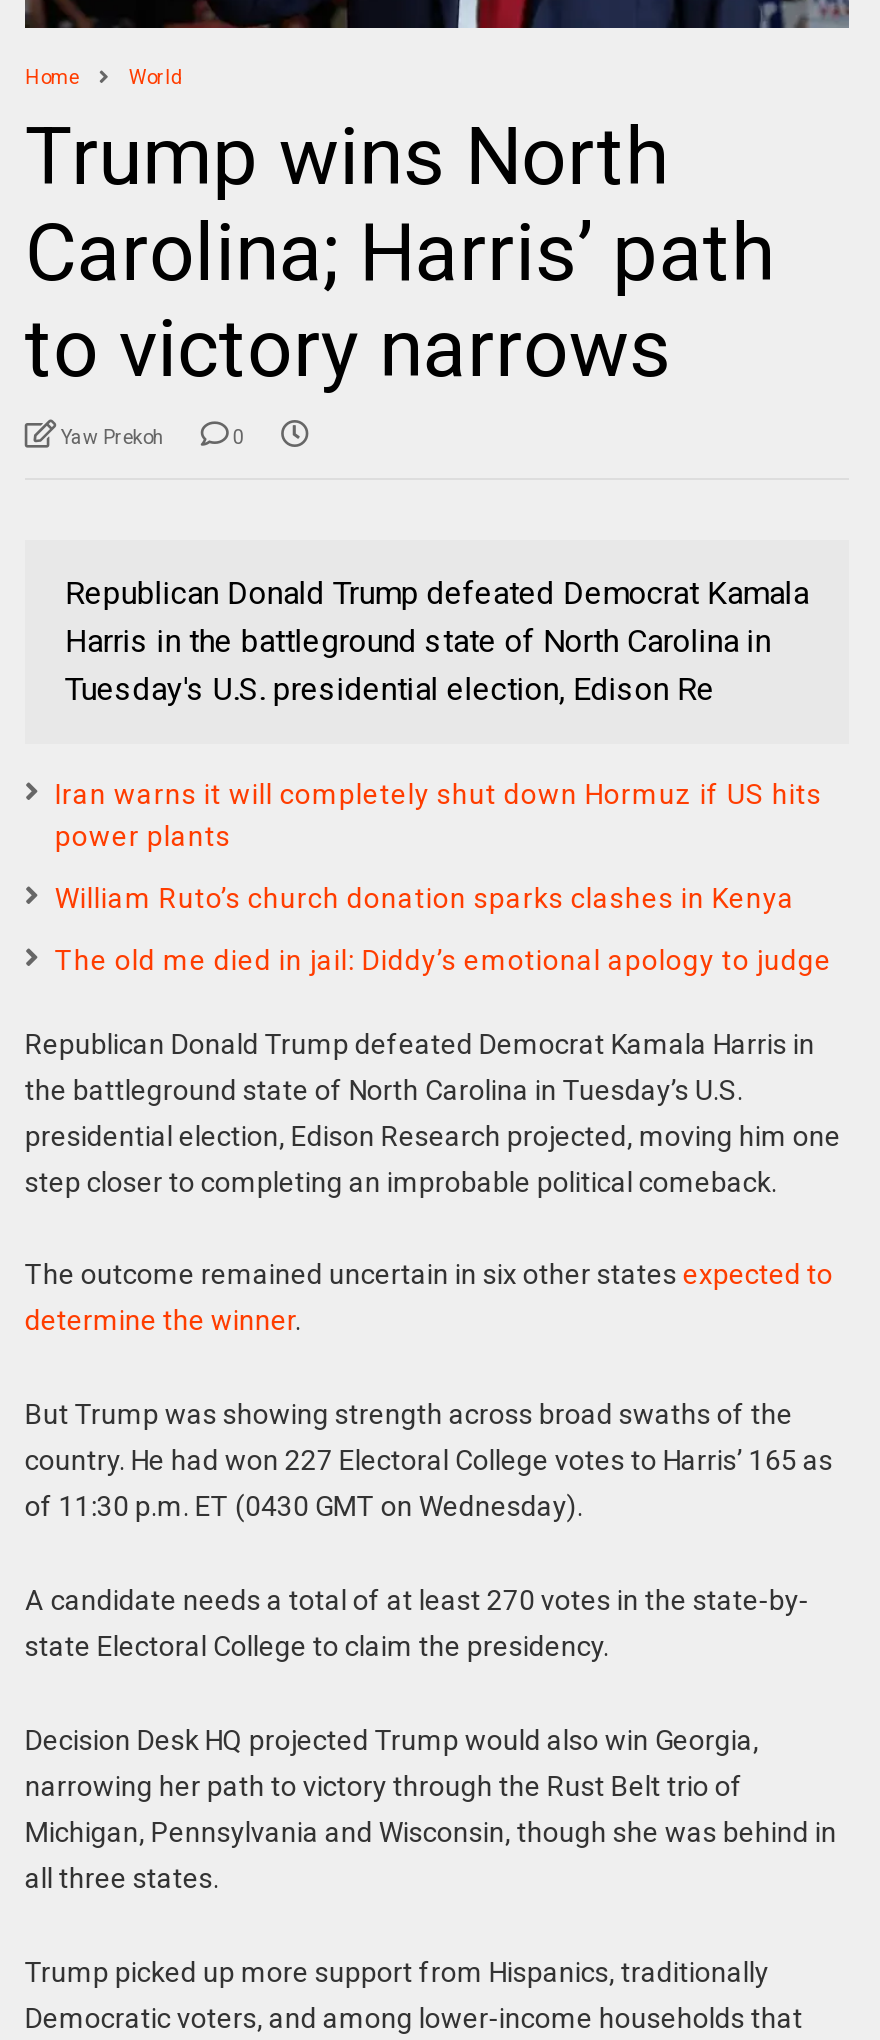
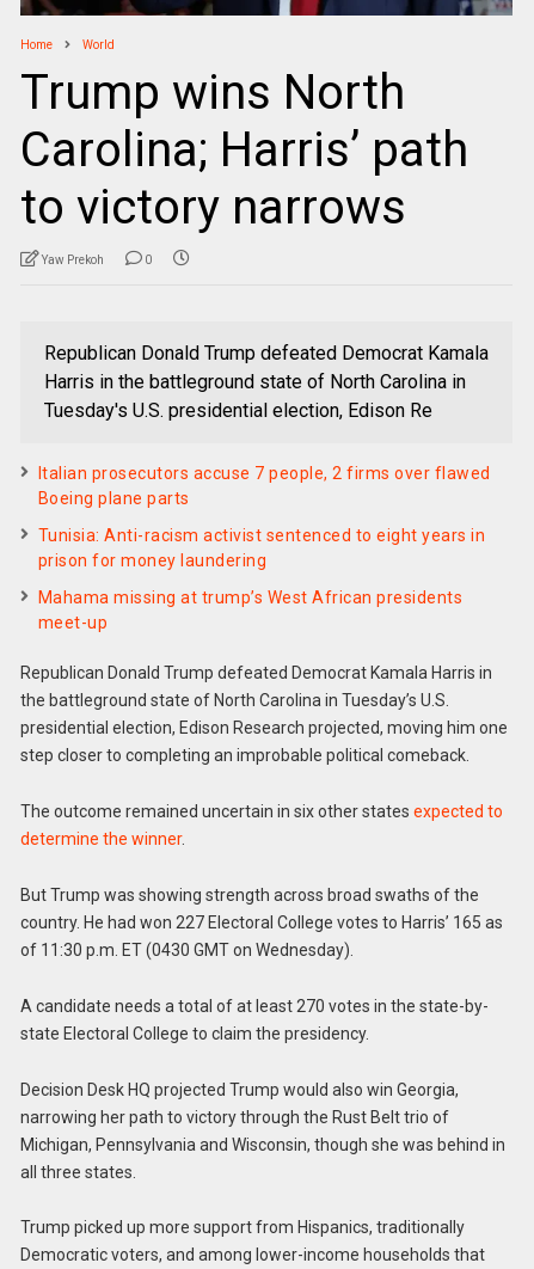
- Iran warns it will completely shut down Hormuz if US hits
- power plants
+ Italian prosecutors accuse 7 people, 2 firms over flawed
+ Boeing plane parts

- William Ruto’s church donation sparks clashes in Kenya
+ Tunisia: Anti-racism activist sentenced to eight years in
+ prison for money laundering

- The old me died in jail: Diddy’s emotional apology to judge
+ Mahama missing at trump’s West African presidents
+ meet-up
